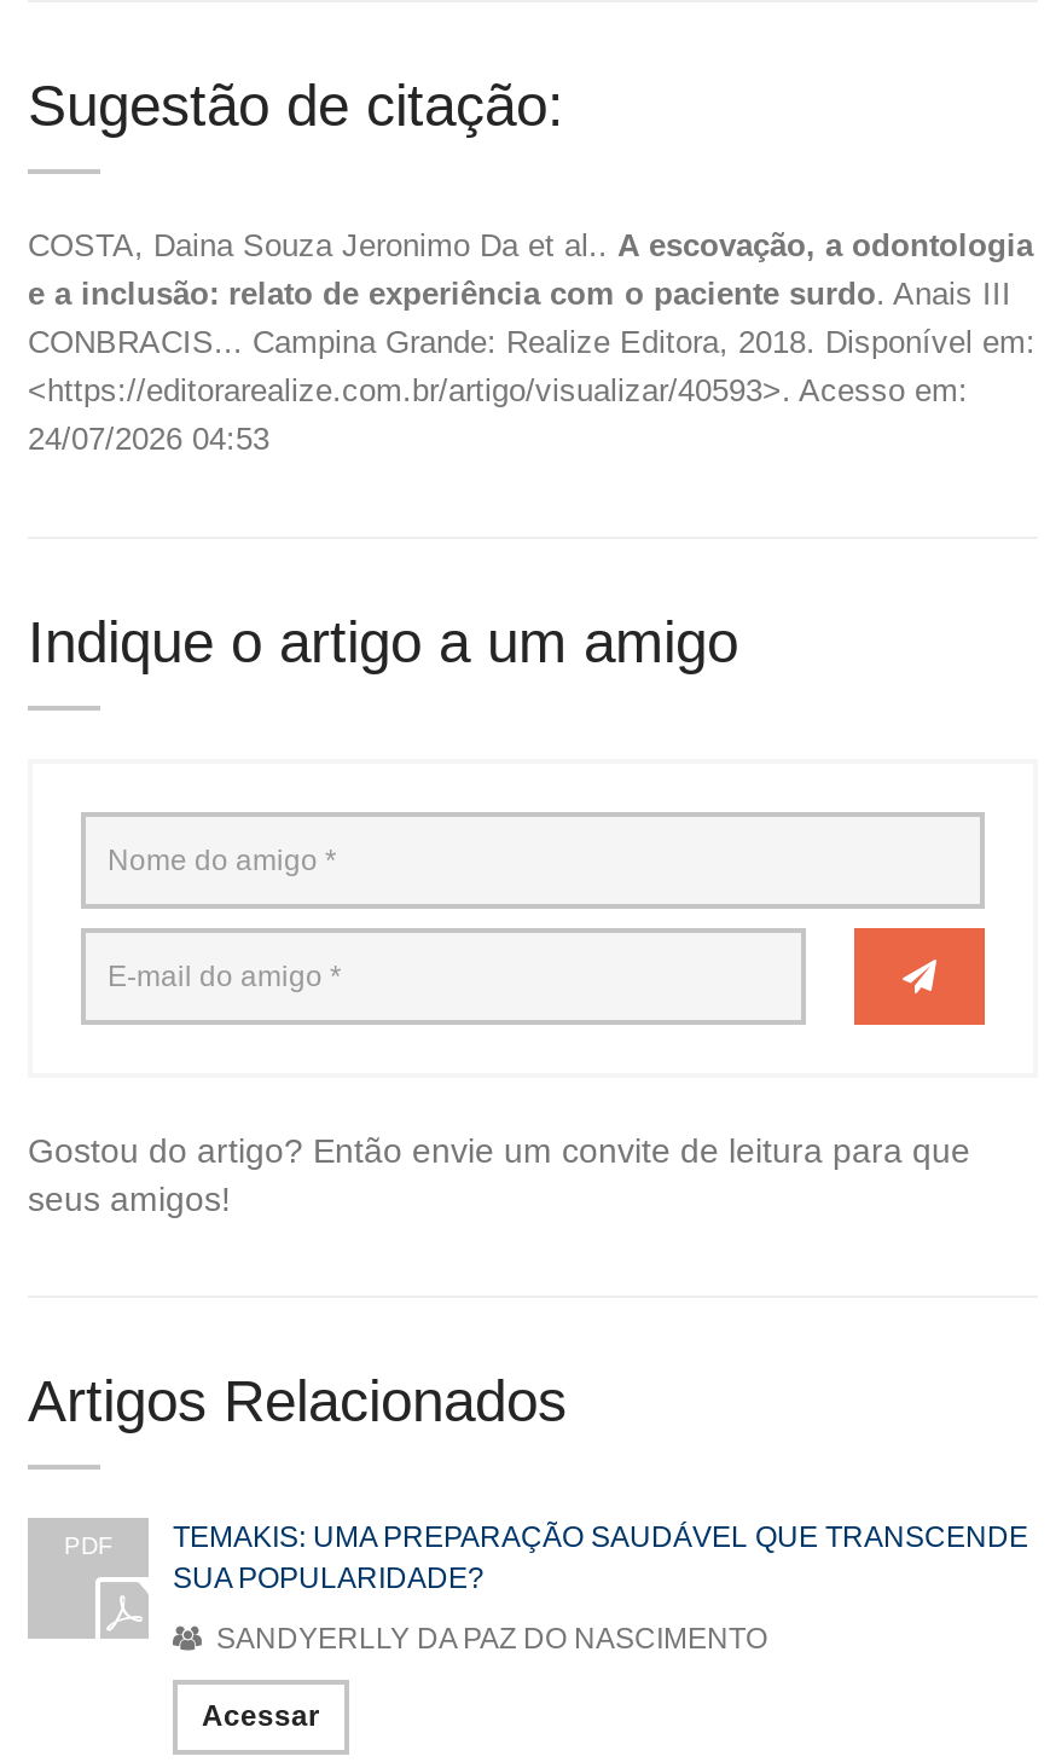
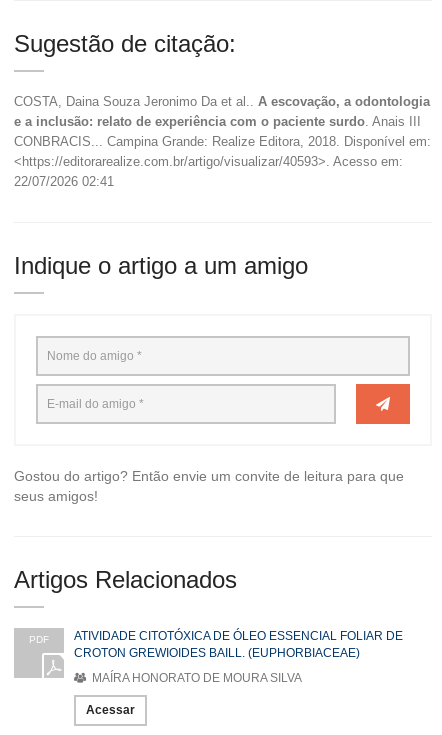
- 24/07/2026 04:53
+ 22/07/2026 02:41

- TEMAKIS: UMA PREPARAÇÃO SAUDÁVEL QUE TRANSCENDE
- SUA POPULARIDADE?
+ ATIVIDADE CITOTÓXICA DE ÓLEO ESSENCIAL FOLIAR DE
+ CROTON GREWIOIDES BAILL. (EUPHORBIACEAE)

- SANDYERLLY DA PAZ DO NASCIMENTO
+ MAÍRA HONORATO DE MOURA SILVA
